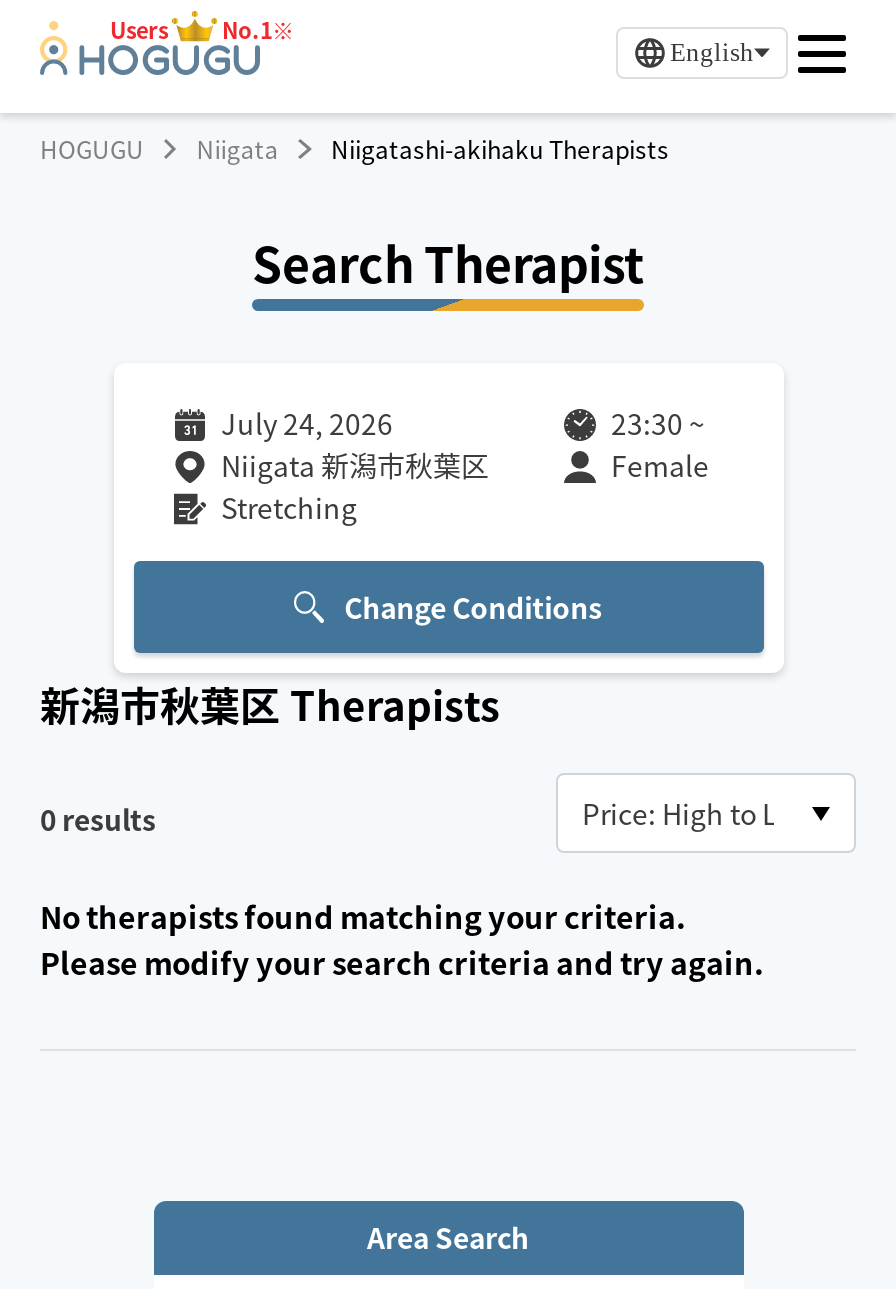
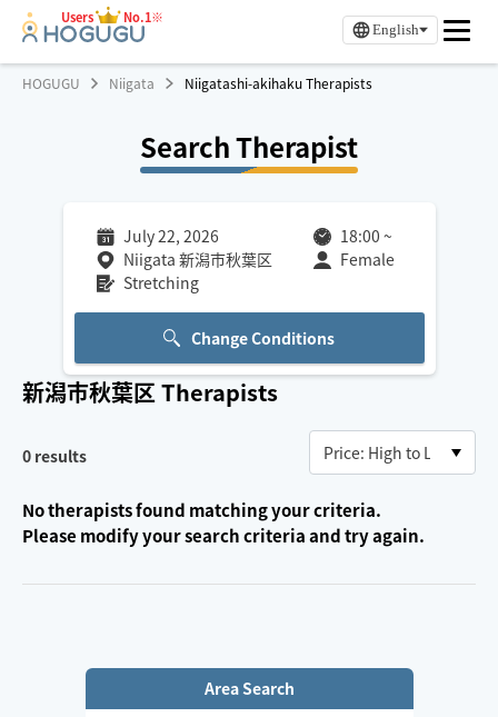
- July 24, 2026
+ July 22, 2026

- 23:30 ~
+ 18:00 ~
